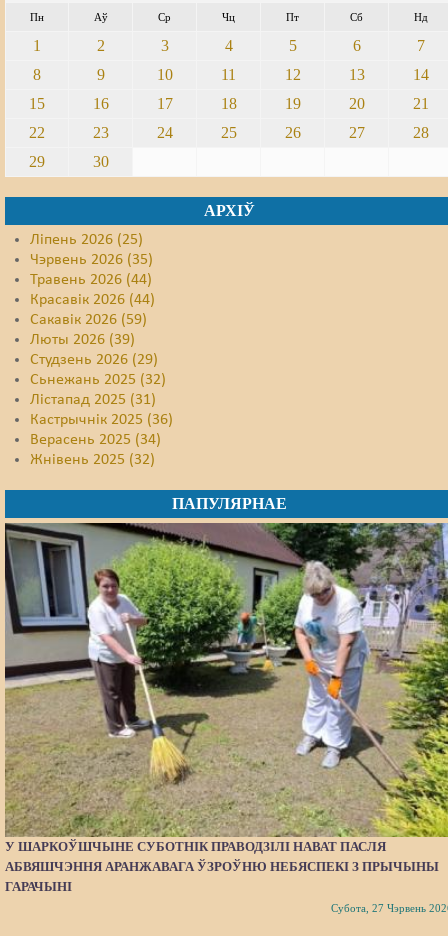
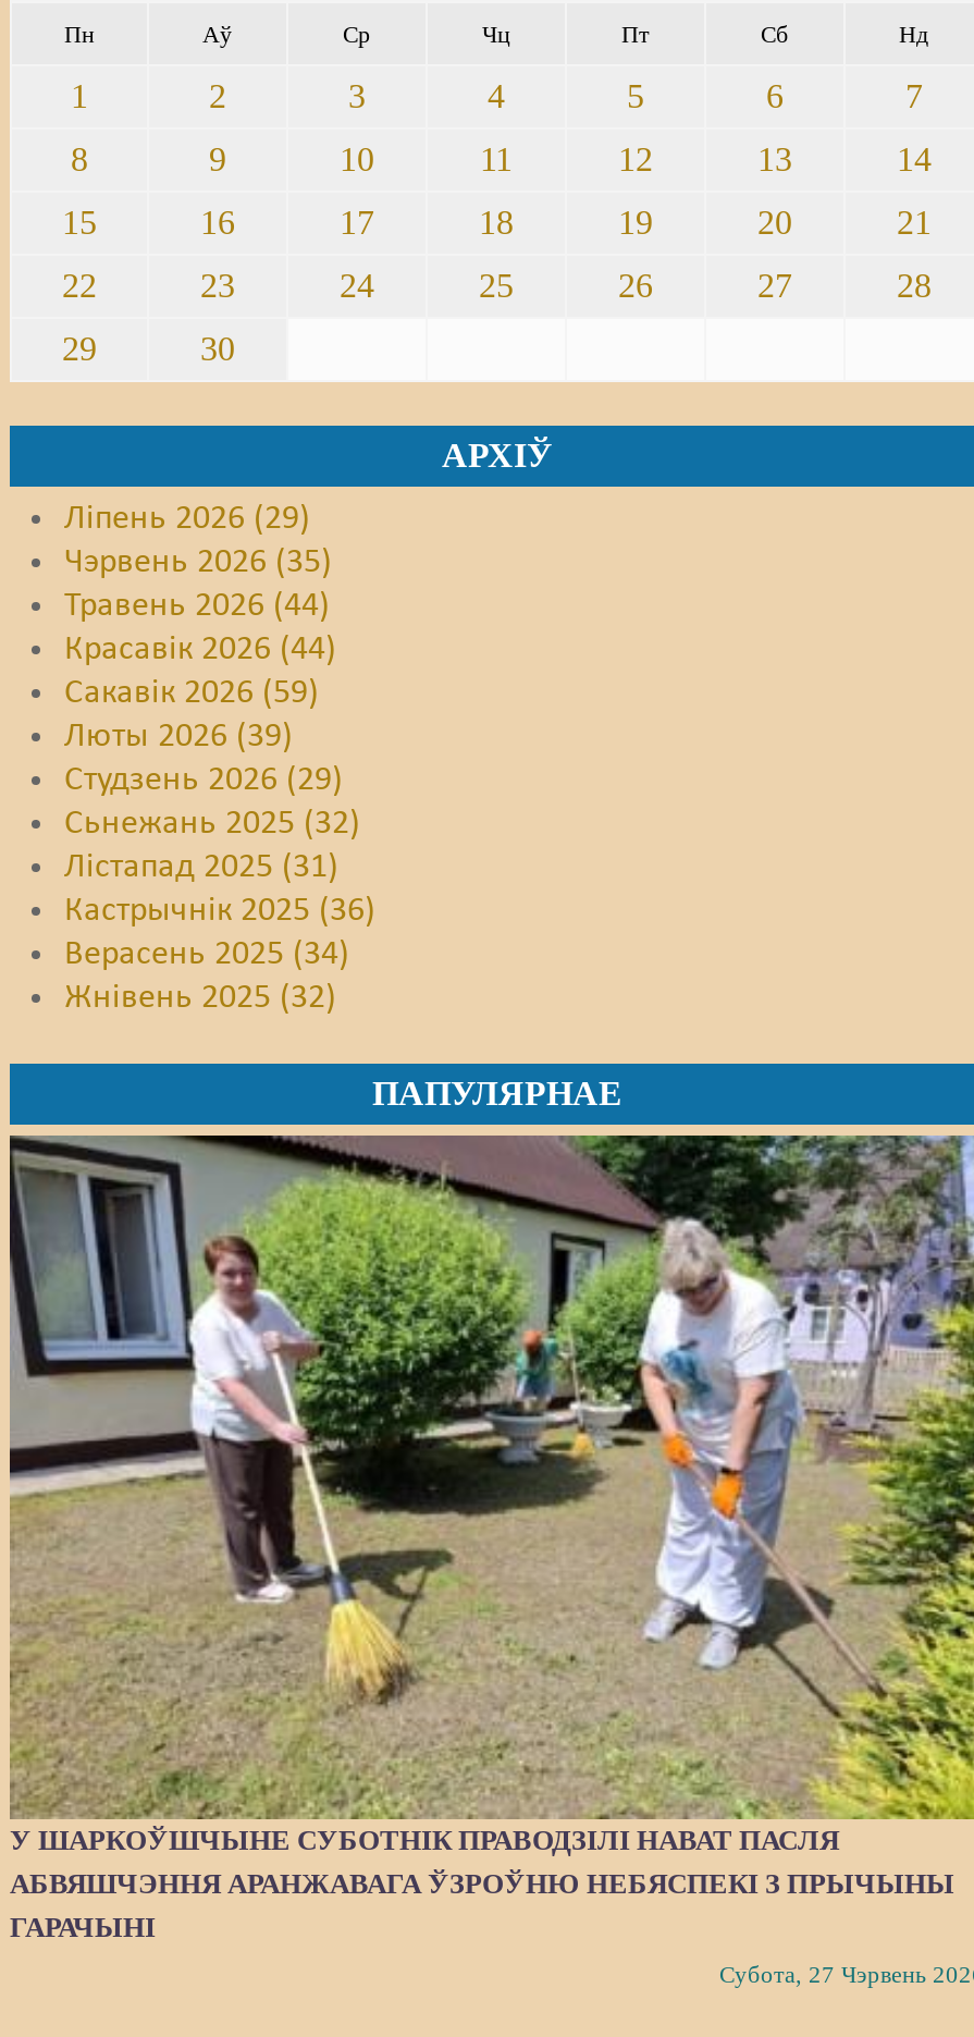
- Ліпень 2026 (25)
+ Ліпень 2026 (29)
